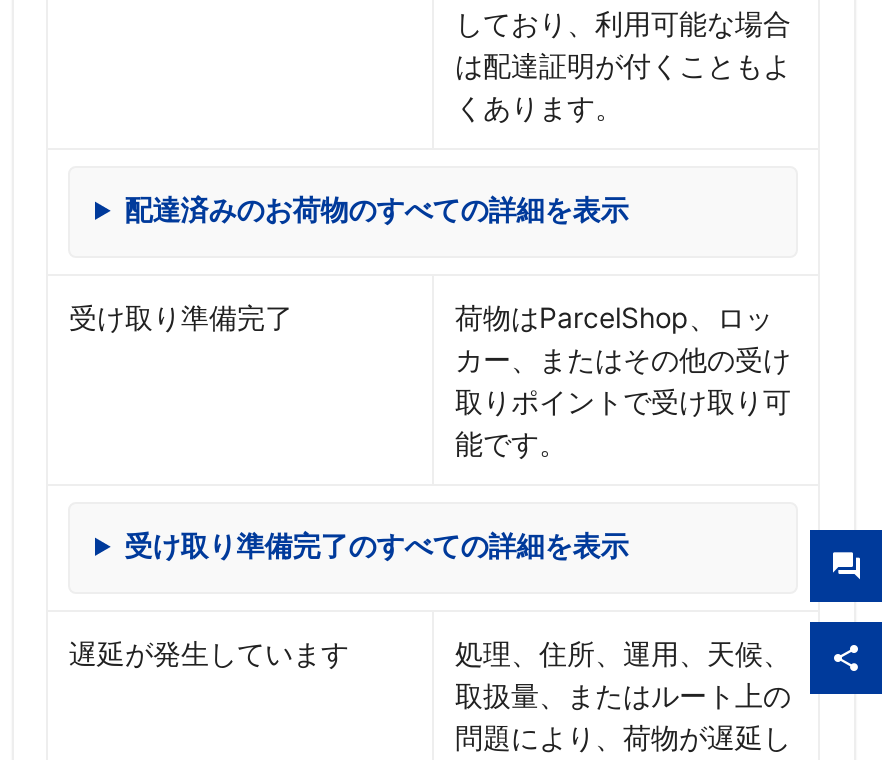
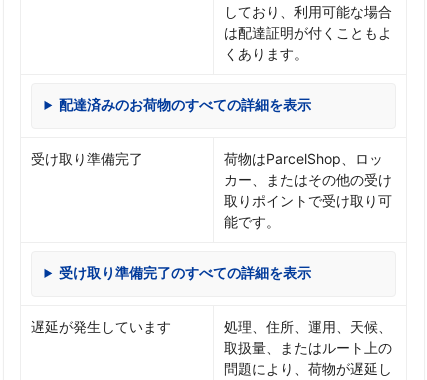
- [image]

- [image]
